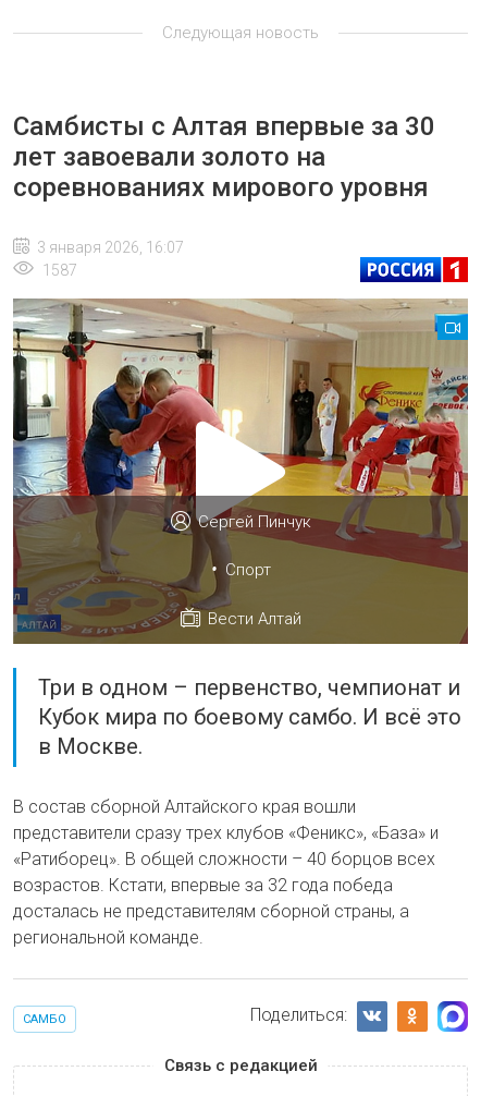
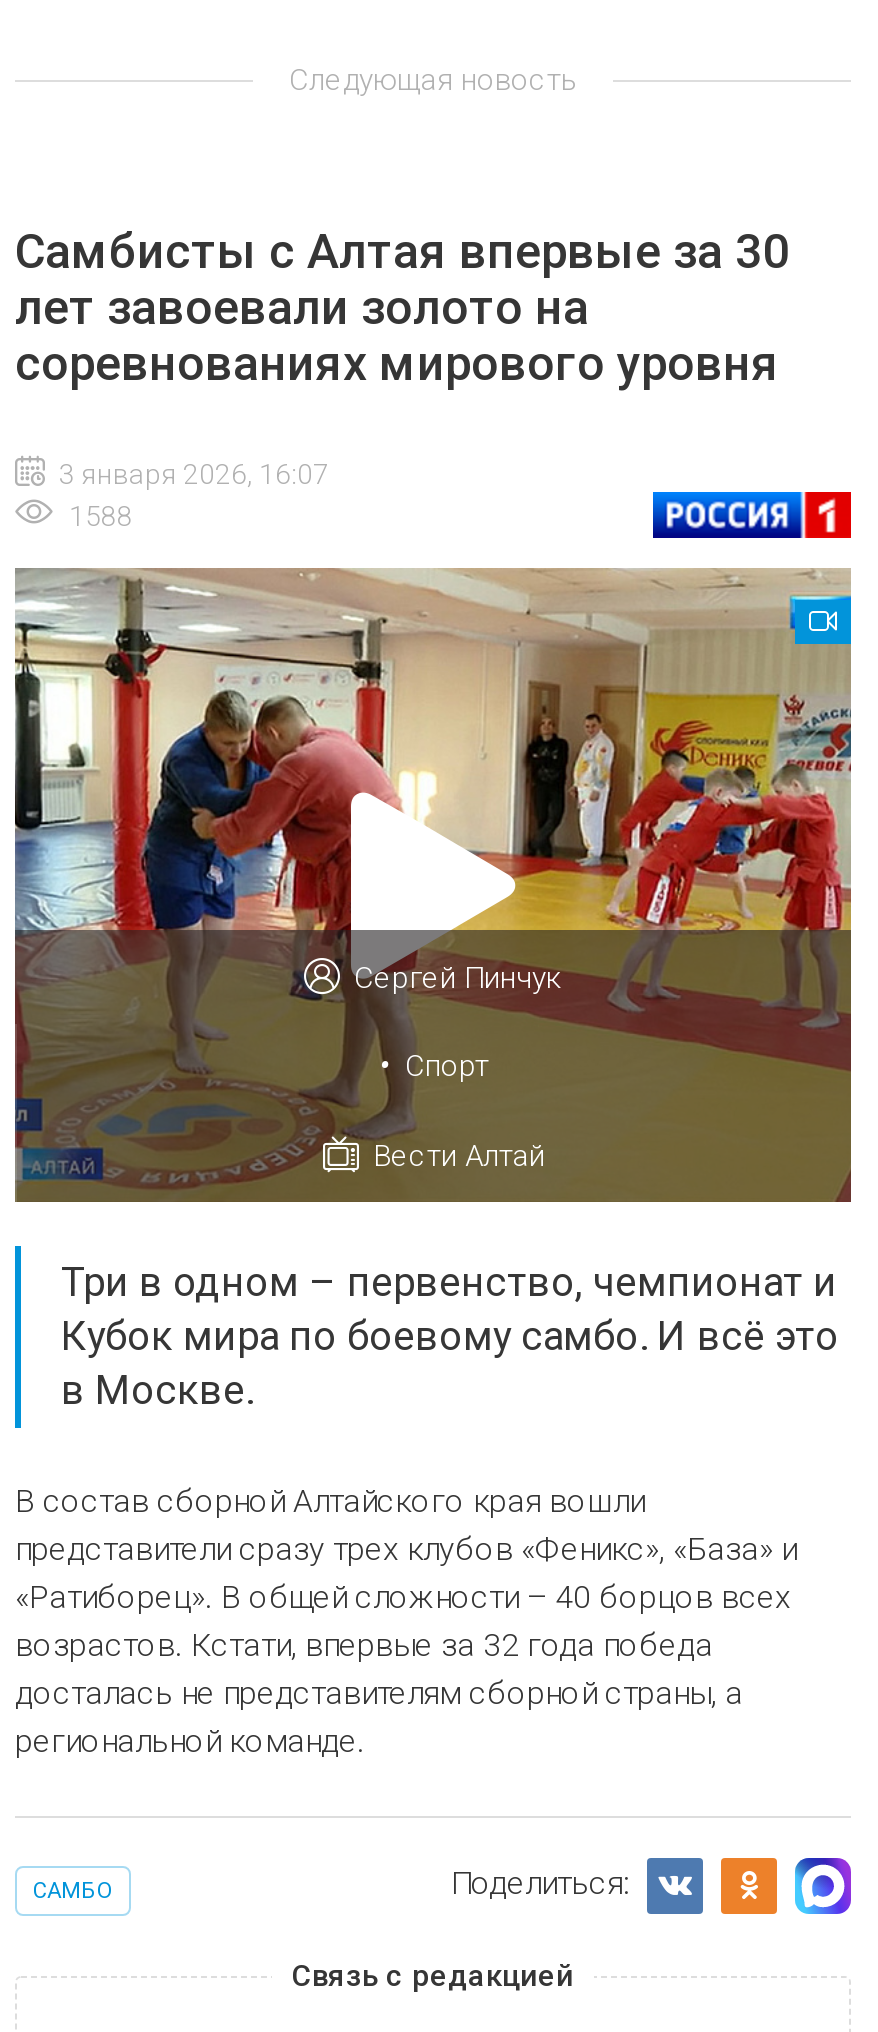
- 1587
+ 1588
